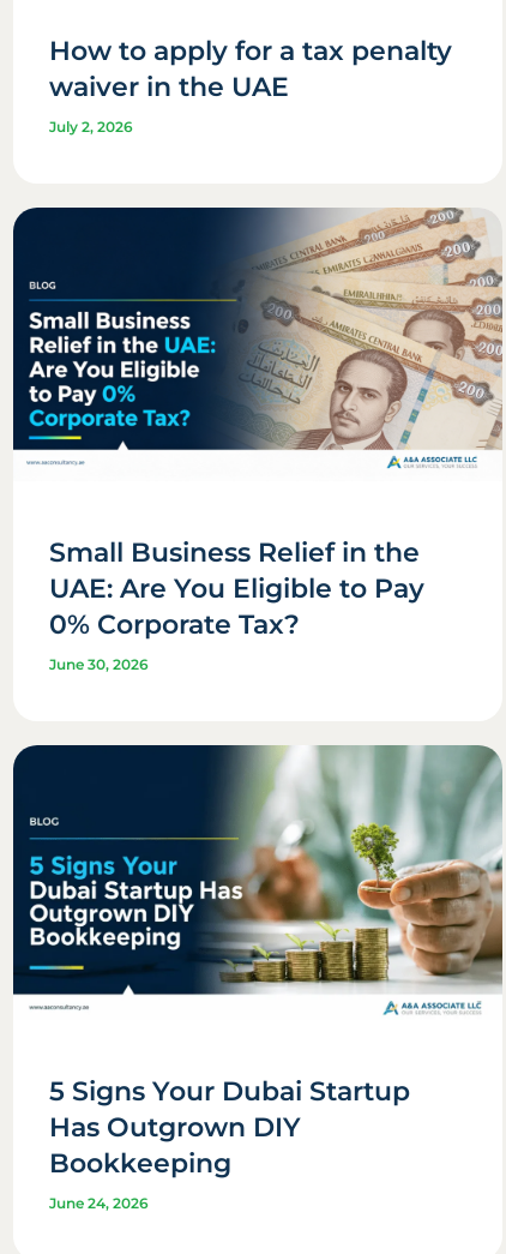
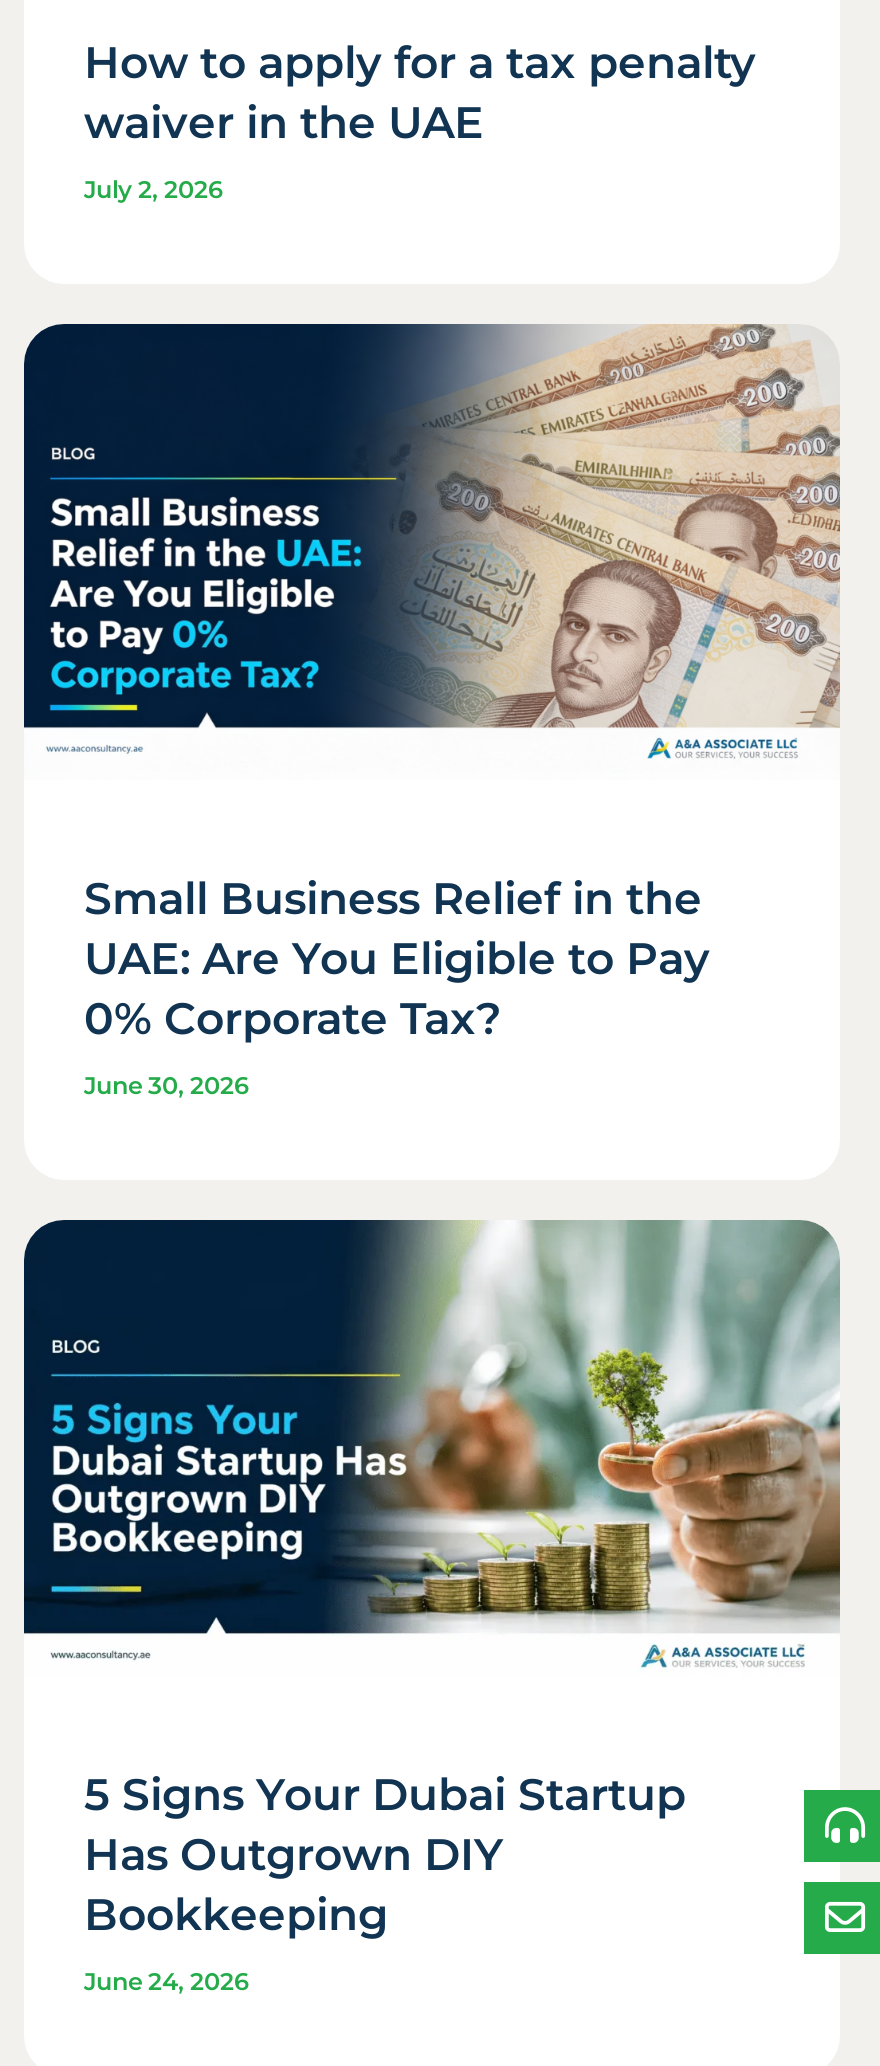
+ [image]

+ [image]
